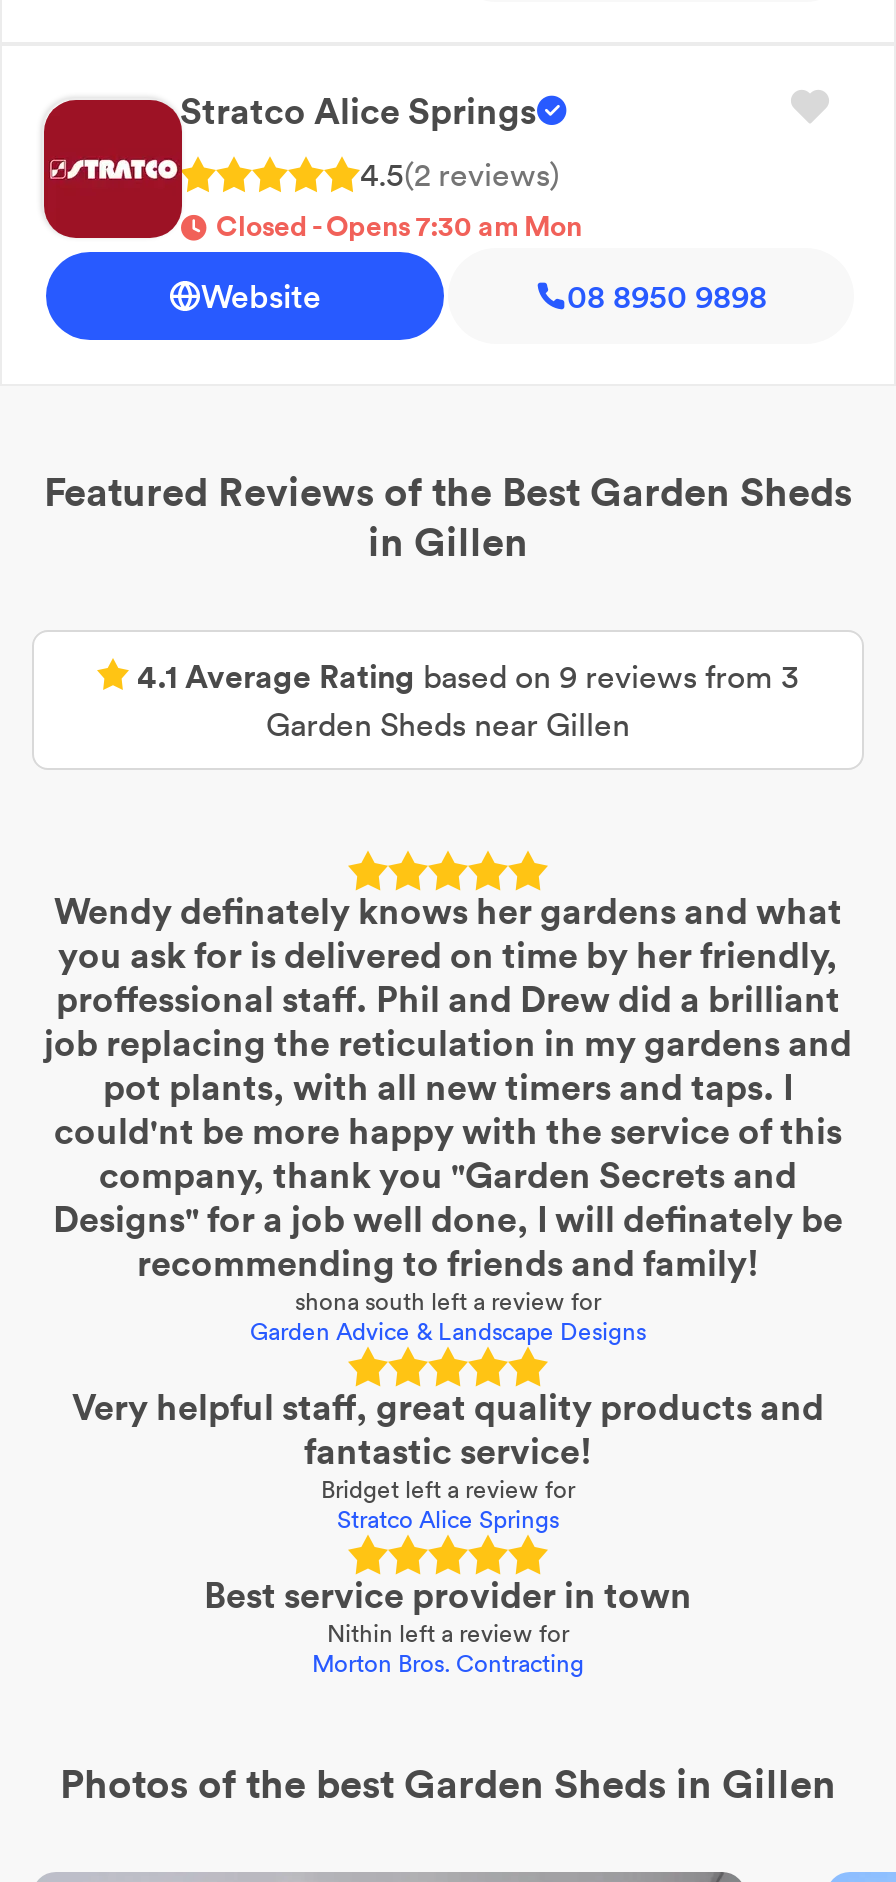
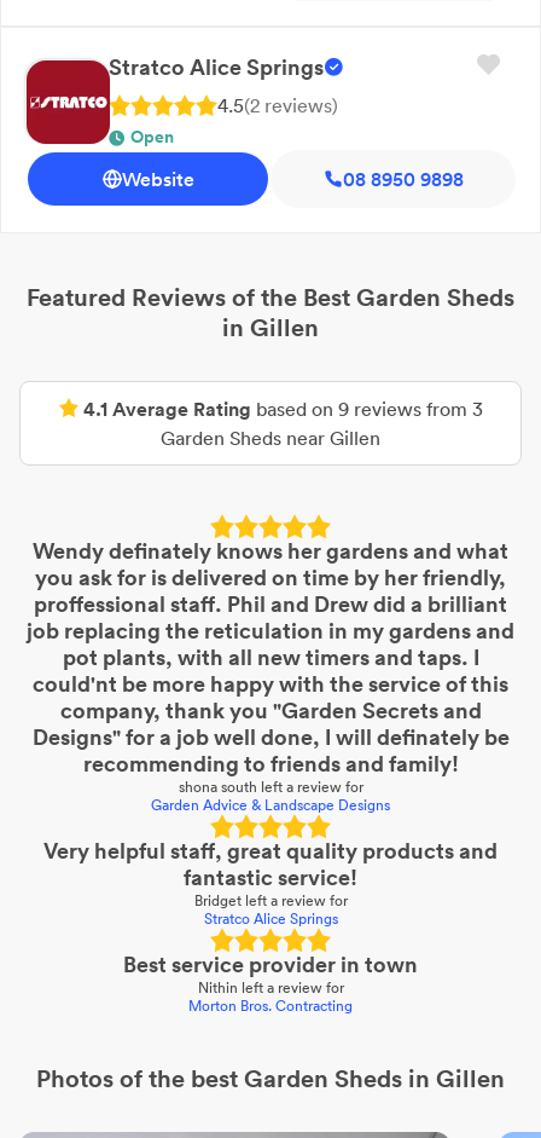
- Closed - Opens 7:30 am Mon
+ Open
